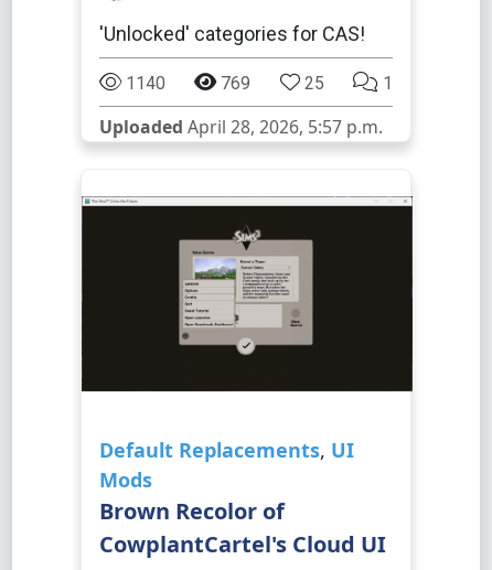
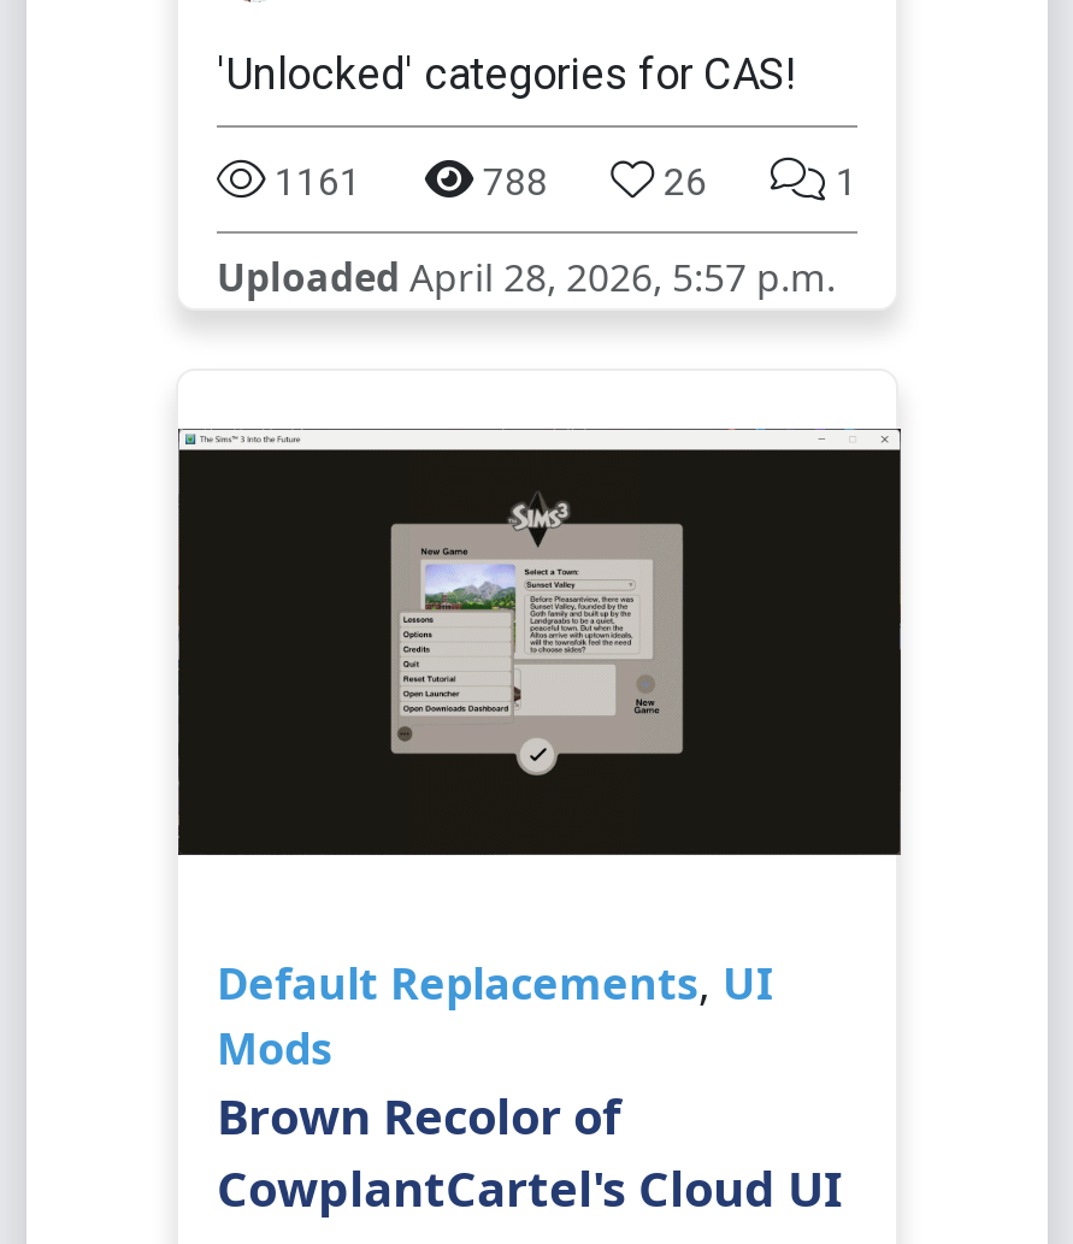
- 1140
+ 1161

- 769
+ 788

- 25
+ 26
